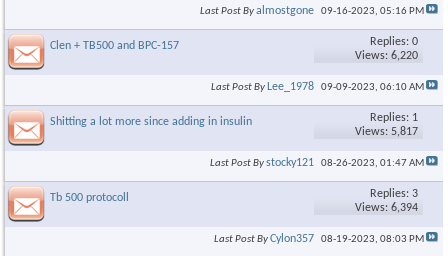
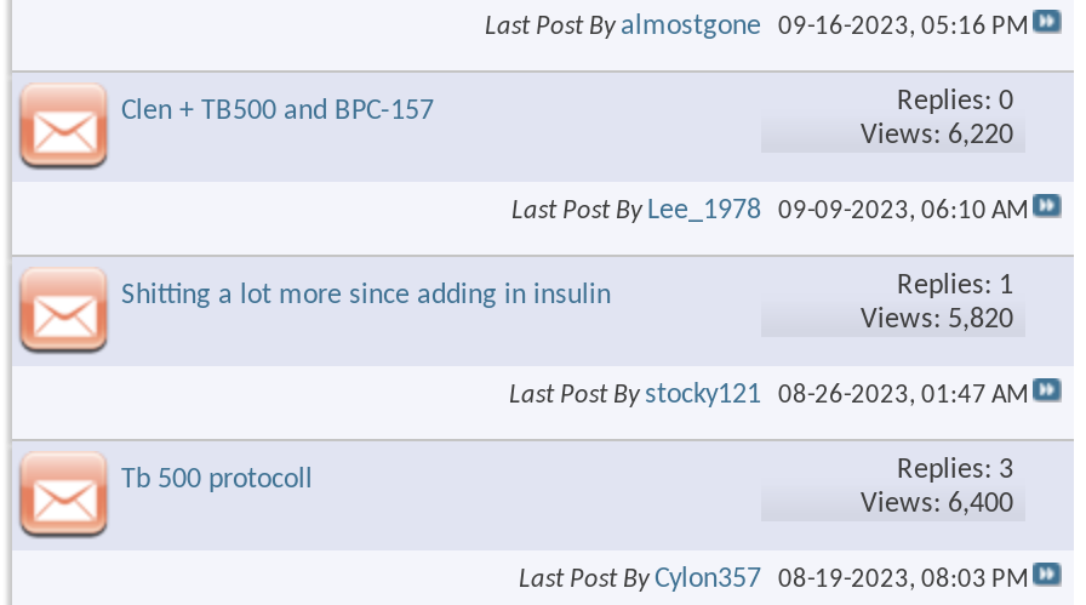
- Views: 5,817
+ Views: 5,820

- Views: 6,394
+ Views: 6,400
